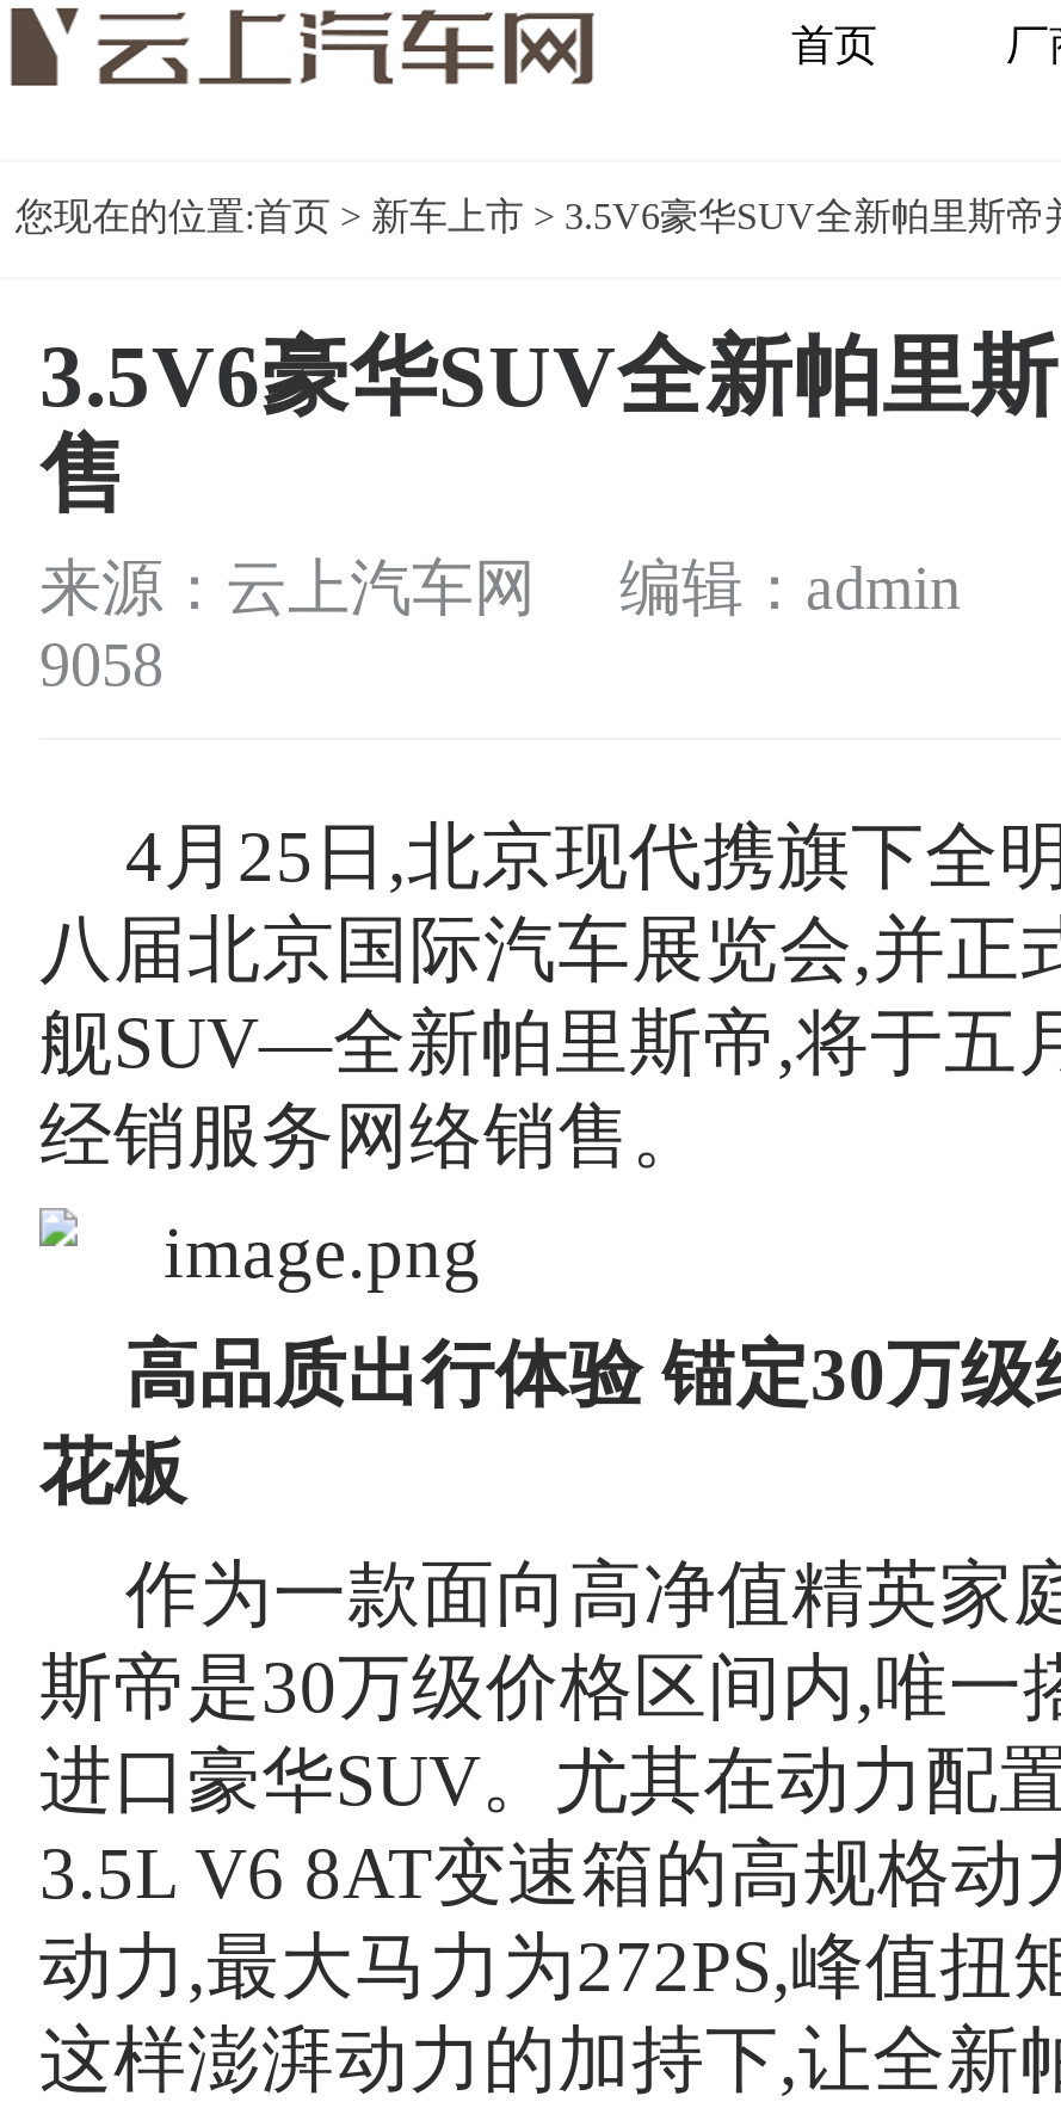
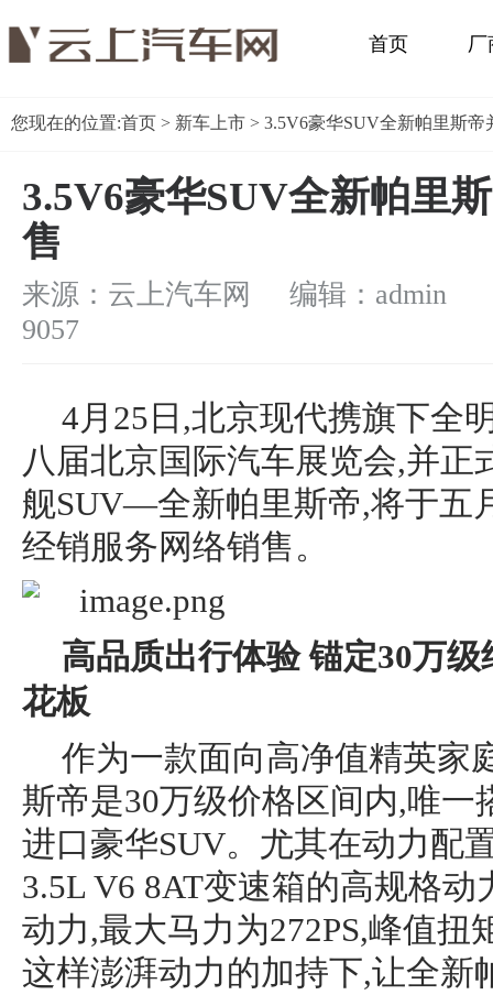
- 9058
+ 9057
